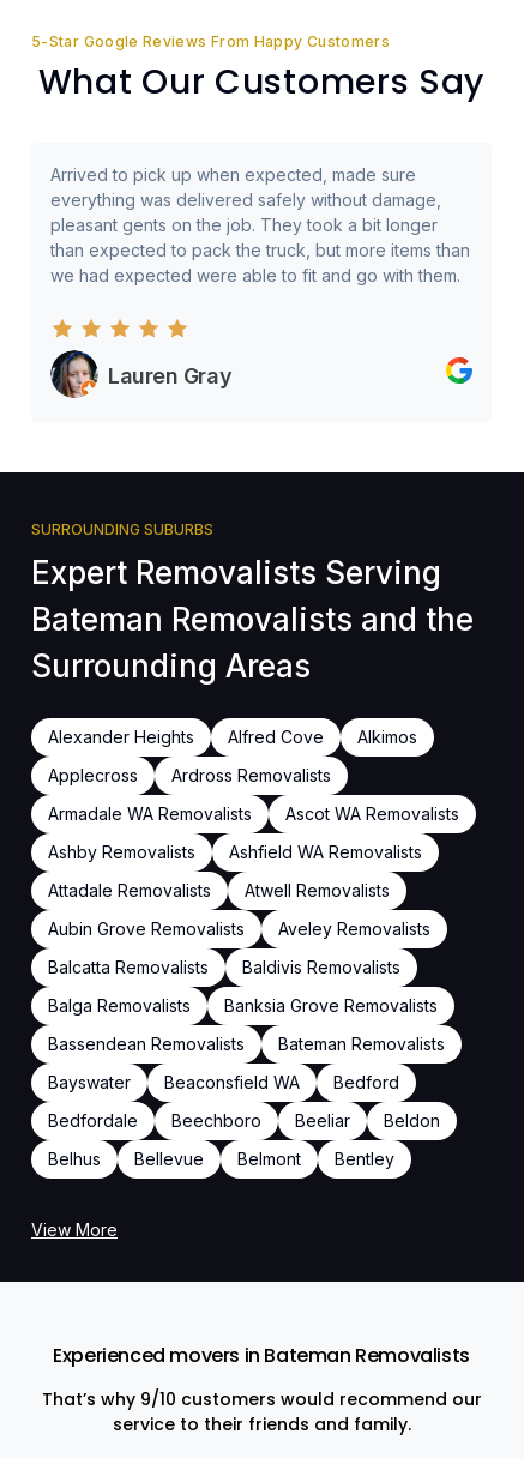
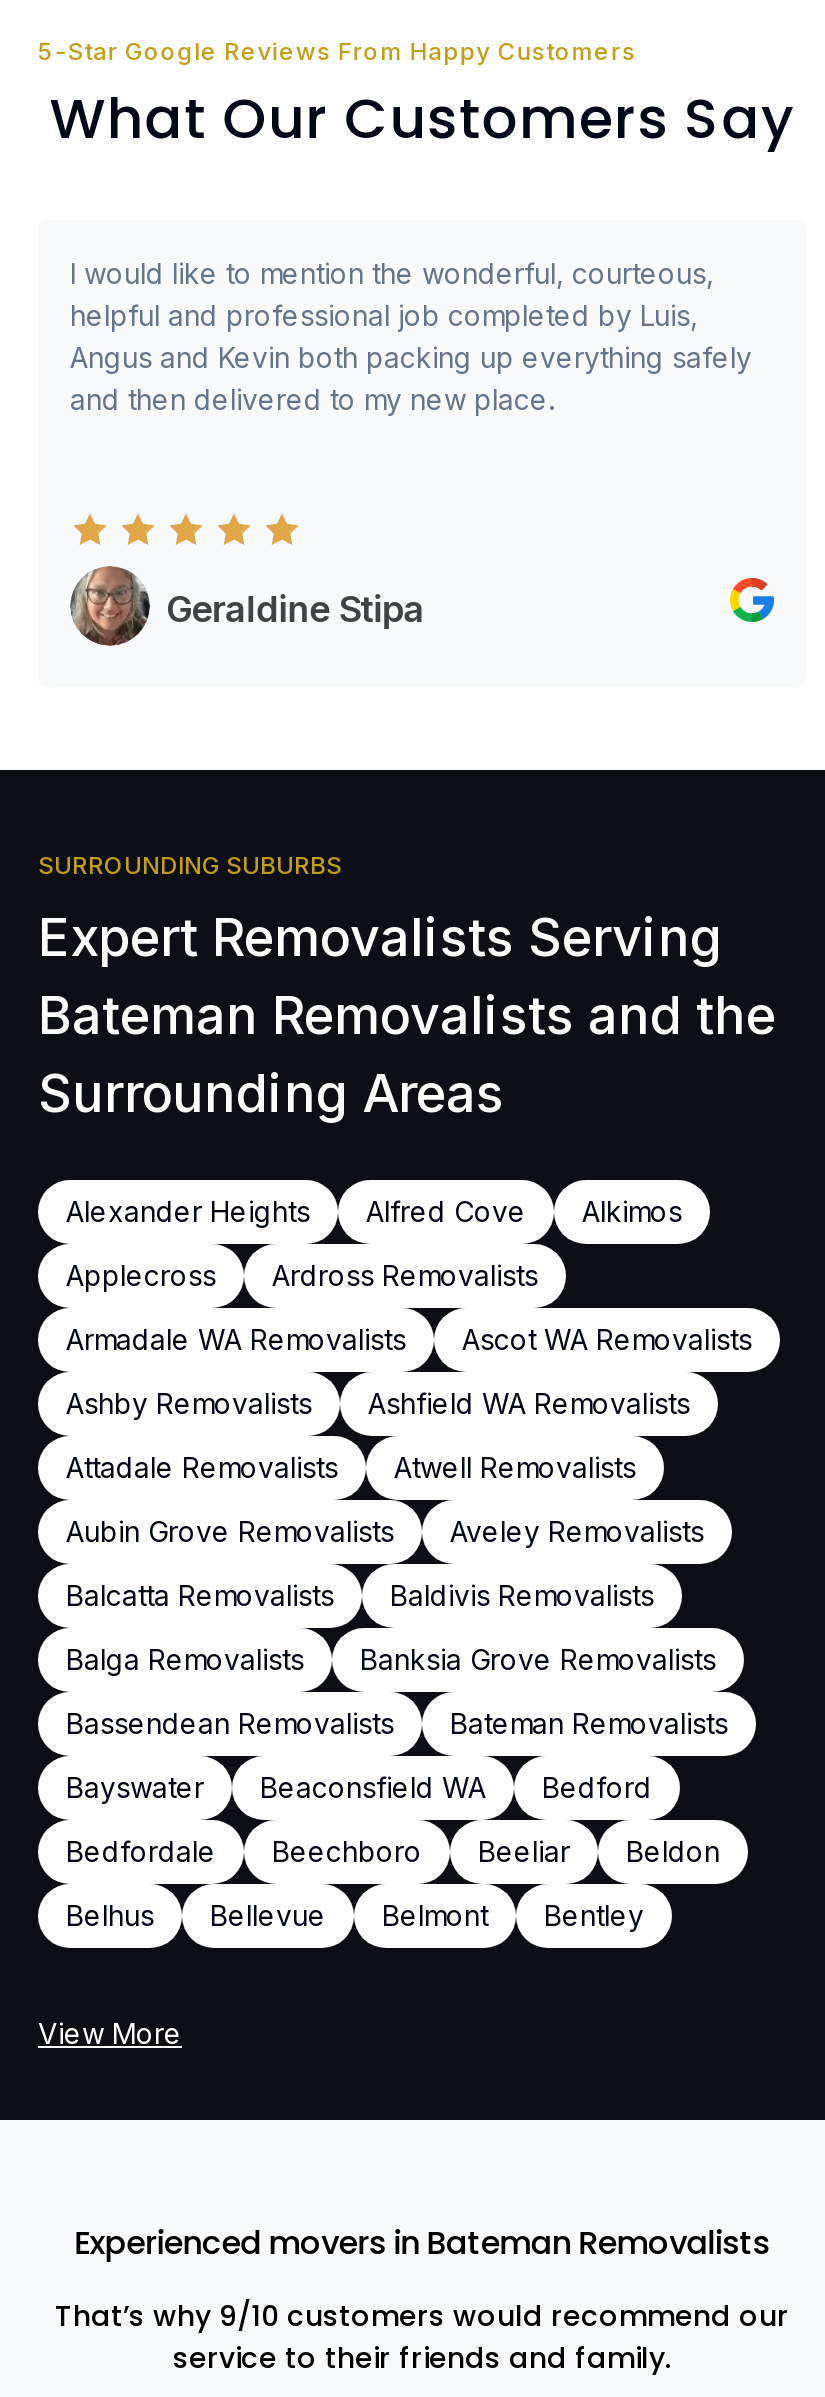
- Arrived to pick up when expected, made sure
- everything was delivered safely without damage,
- pleasant gents on the job. They took a bit longer
- than expected to pack the truck, but more items than
- we had expected were able to fit and go with them.
+ I would like to mention the wonderful, courteous,
+ helpful and professional job completed by Luis,
+ Angus and Kevin both packing up everything safely
+ and then delivered to my new place.

- [image]
- Lauren Gray
+ [image]
+ Geraldine Stipa
